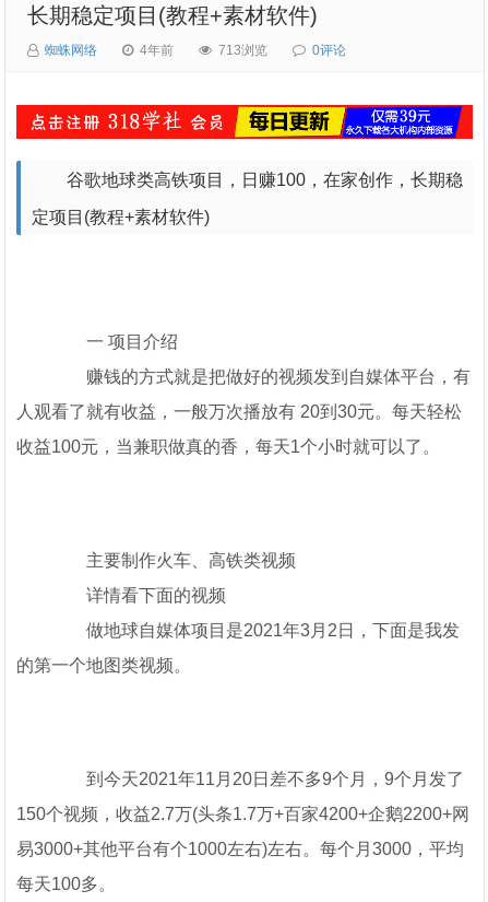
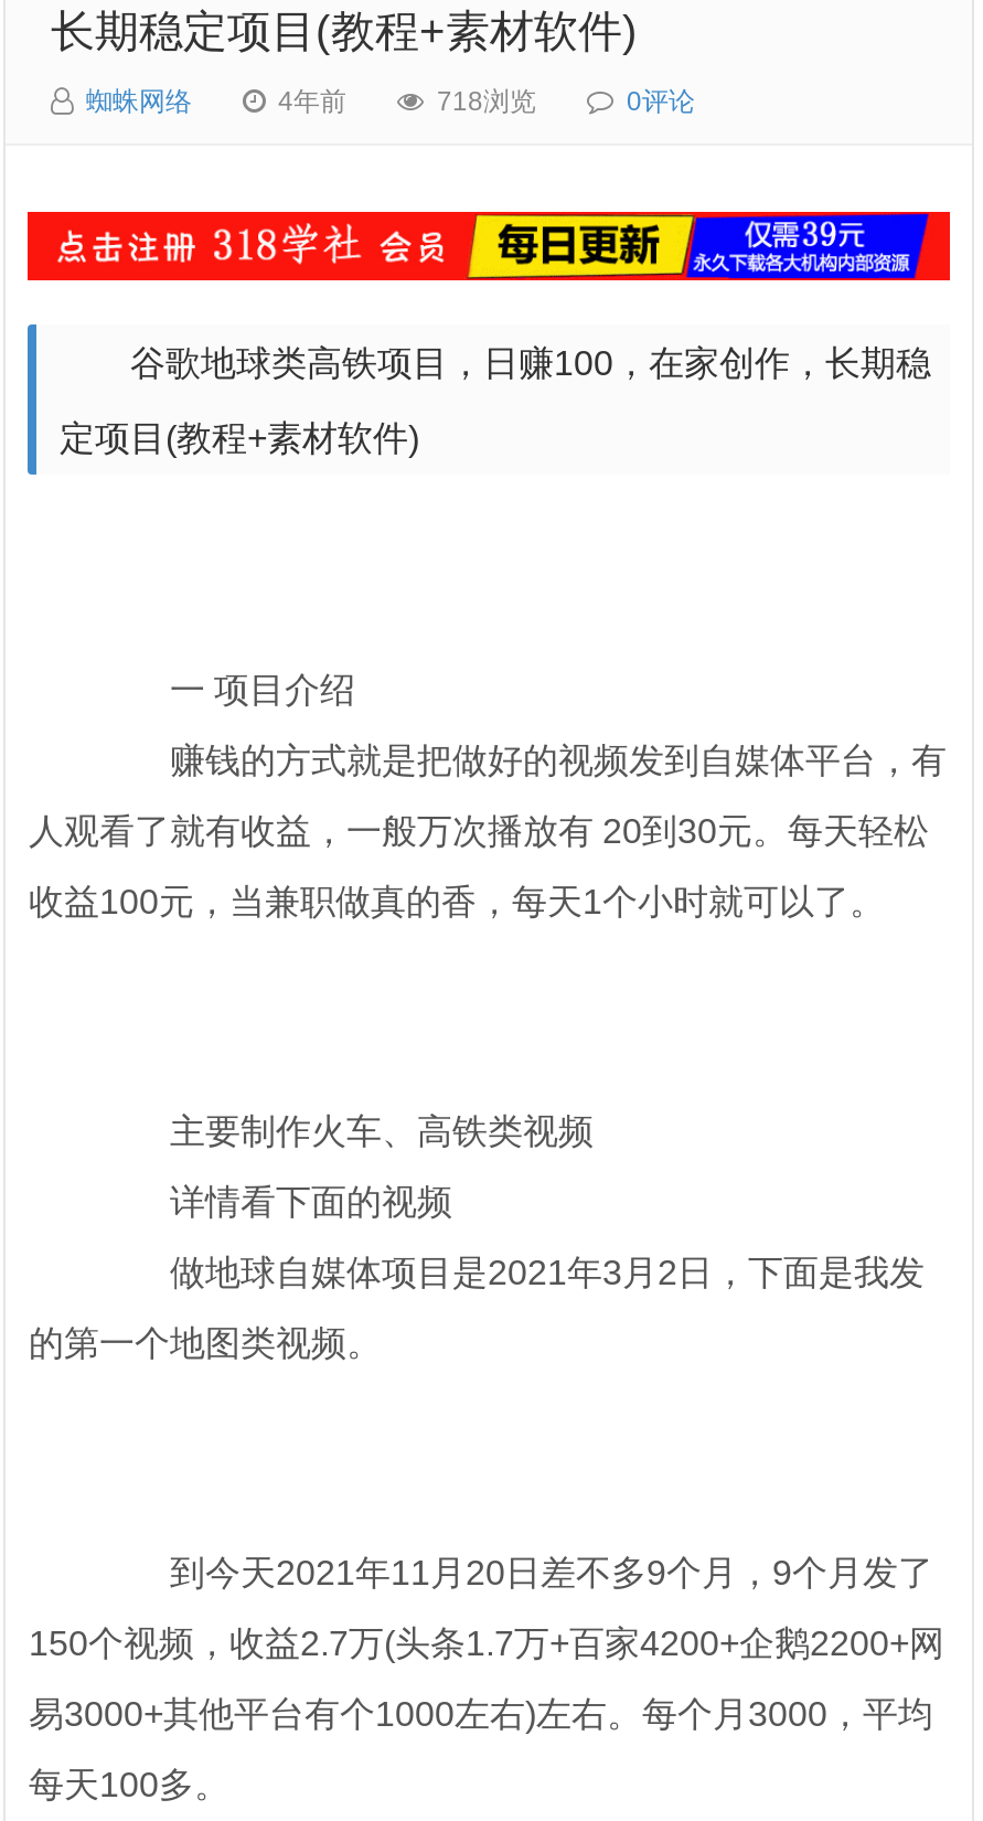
- 713浏览
+ 718浏览
